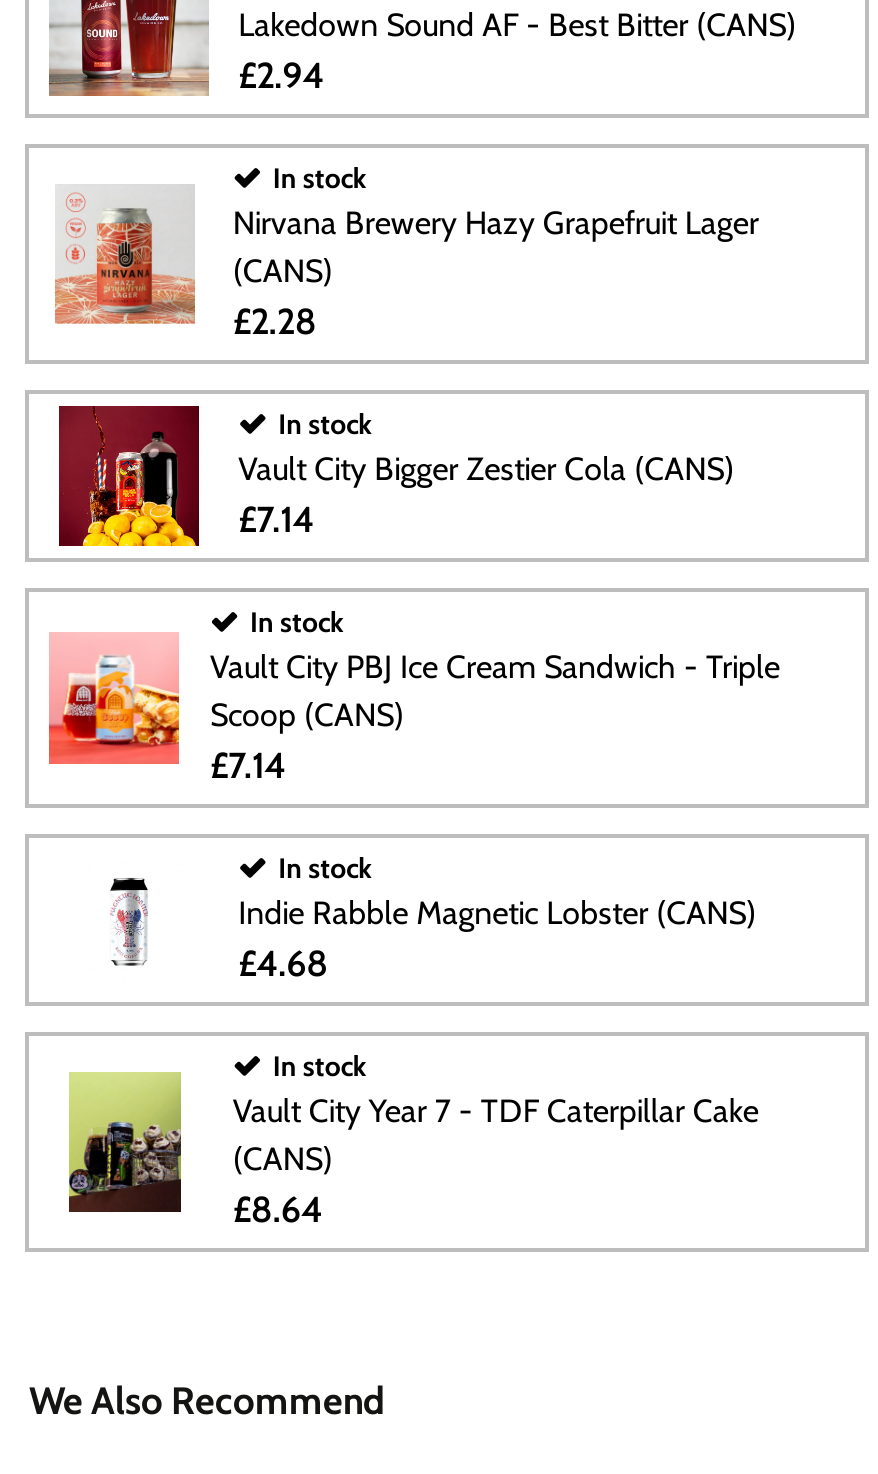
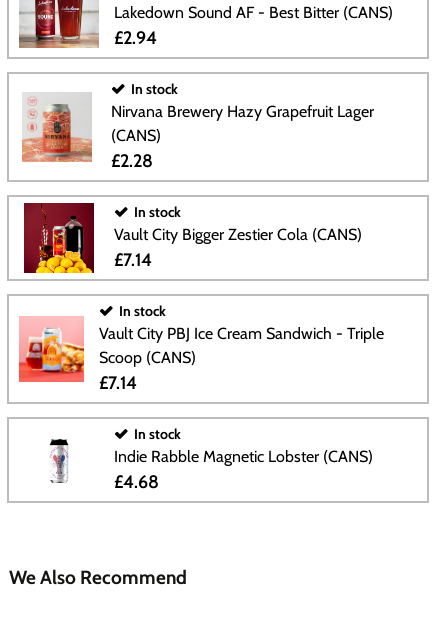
- [image]
- In stock
- Vault City Year 7 - TDF Caterpillar Cake
- (CANS)
- £8.64
